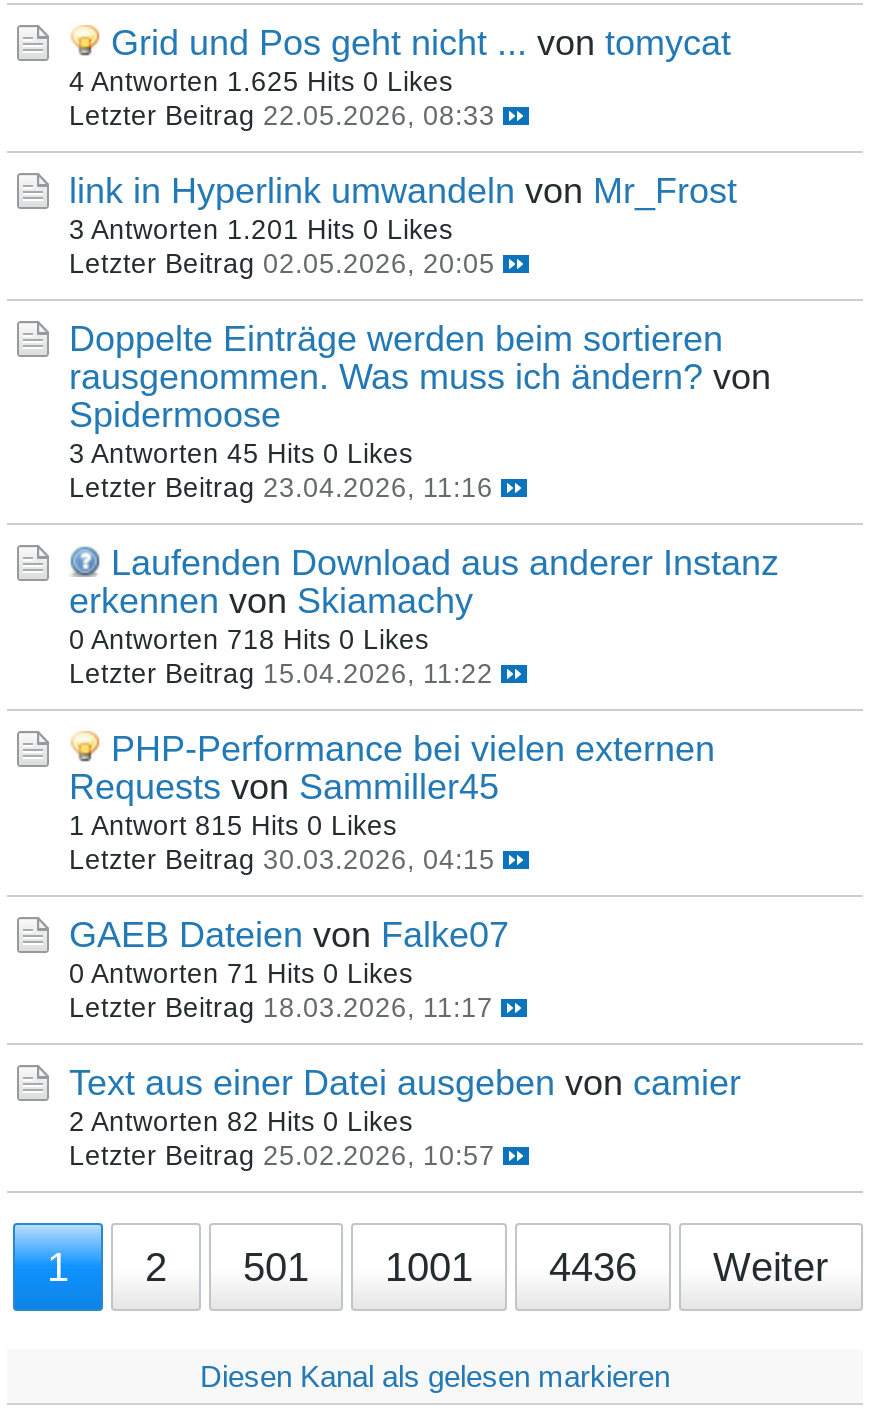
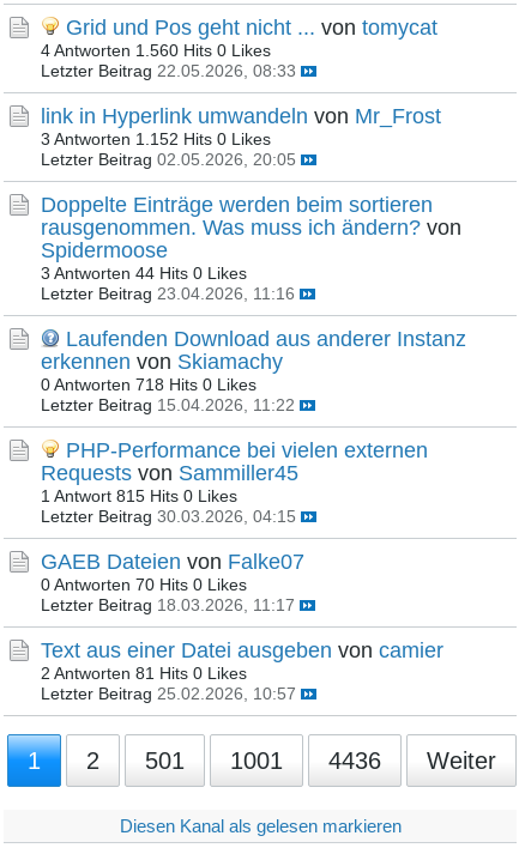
- 4 Antworten 1.625 Hits 0 Likes
+ 4 Antworten 1.560 Hits 0 Likes

- 3 Antworten 1.201 Hits 0 Likes
+ 3 Antworten 1.152 Hits 0 Likes

- 3 Antworten 45 Hits 0 Likes
+ 3 Antworten 44 Hits 0 Likes

- 0 Antworten 71 Hits 0 Likes
+ 0 Antworten 70 Hits 0 Likes

- 2 Antworten 82 Hits 0 Likes
+ 2 Antworten 81 Hits 0 Likes
